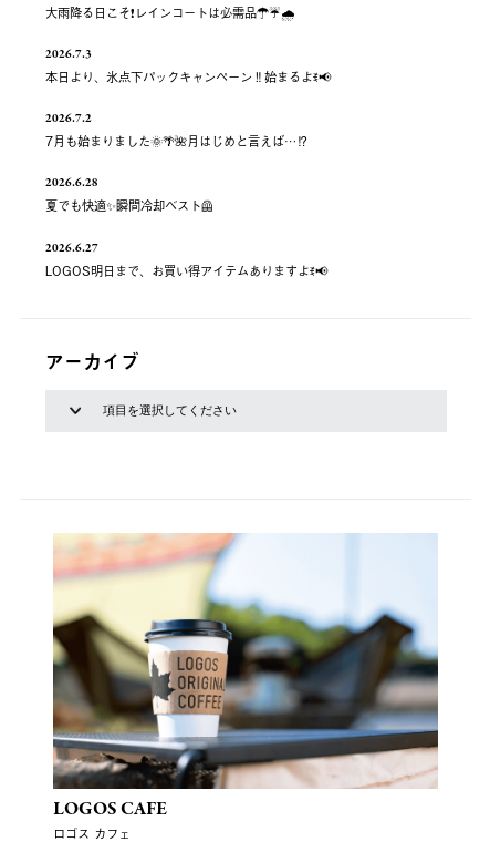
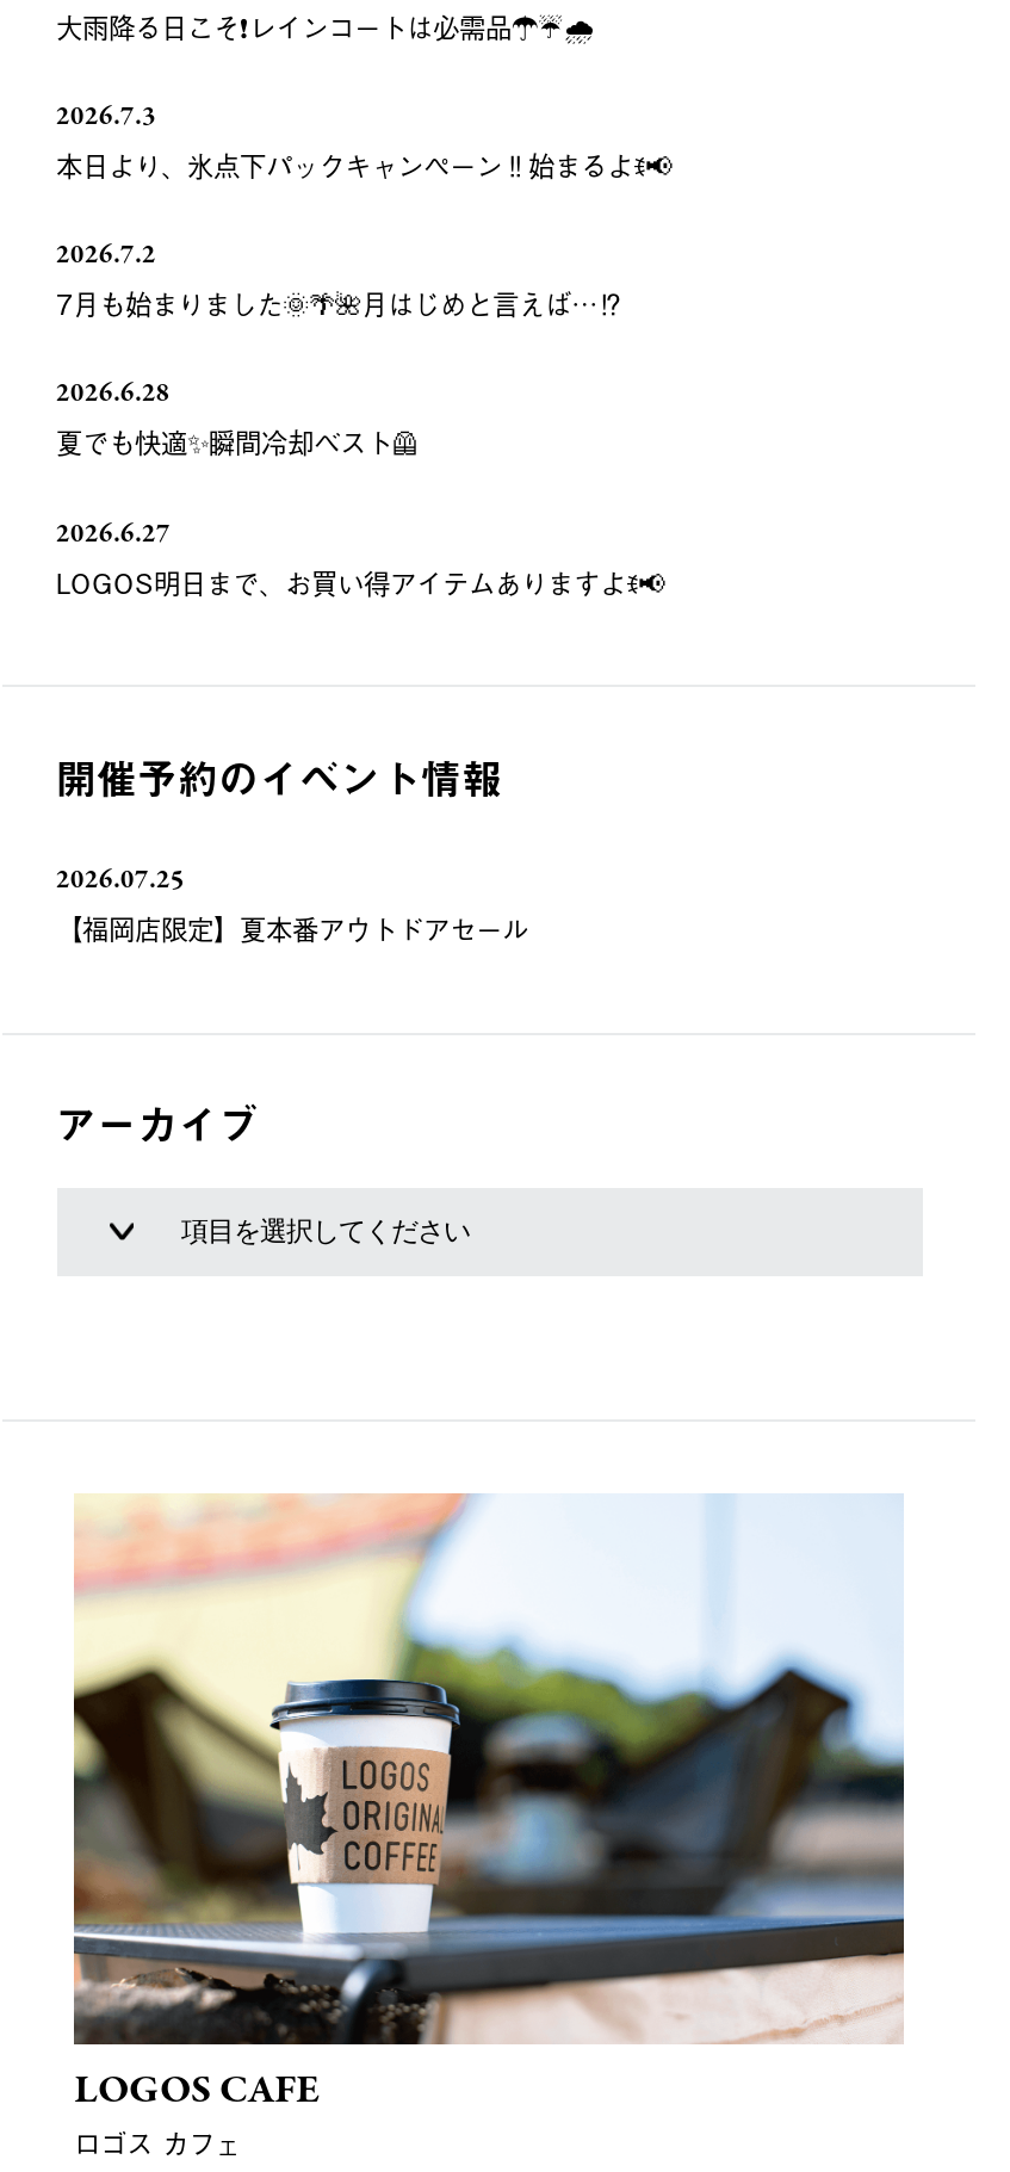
+ 開催予約のイベント情報
+ 2026.07.25
+ 【福岡店限定】夏本番アウトドアセール
